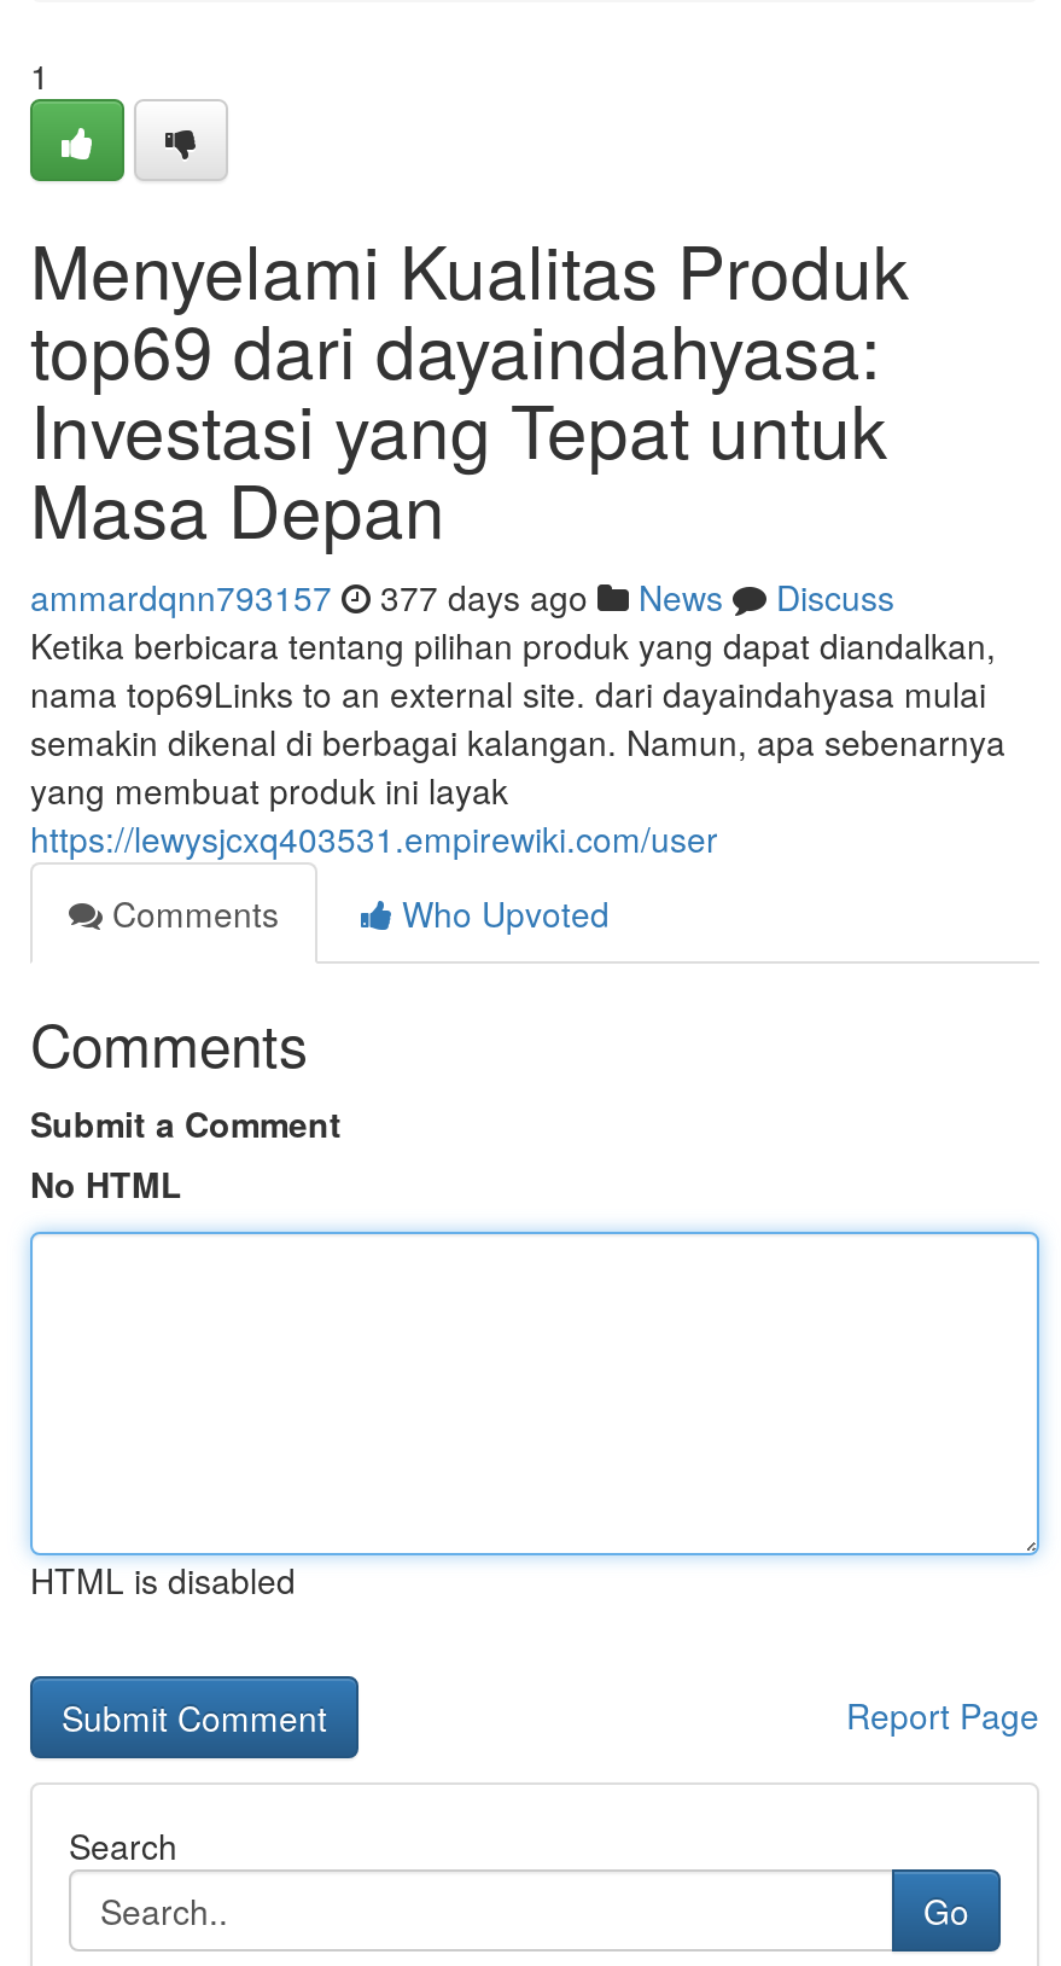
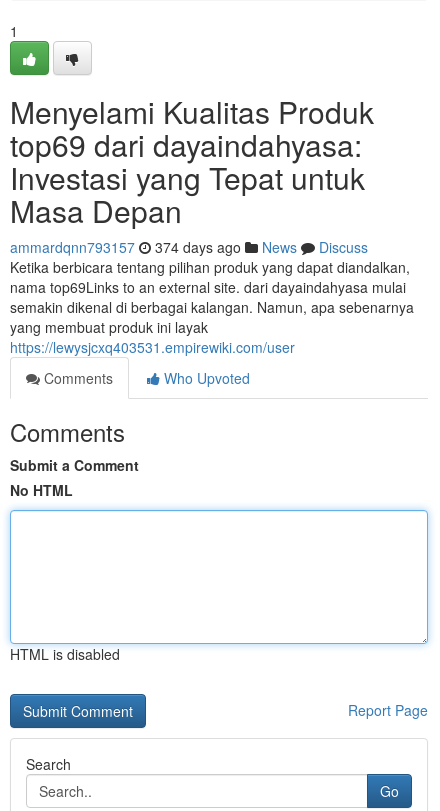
- ammardqnn793157 377 days ago News Discuss
+ ammardqnn793157 374 days ago News Discuss
